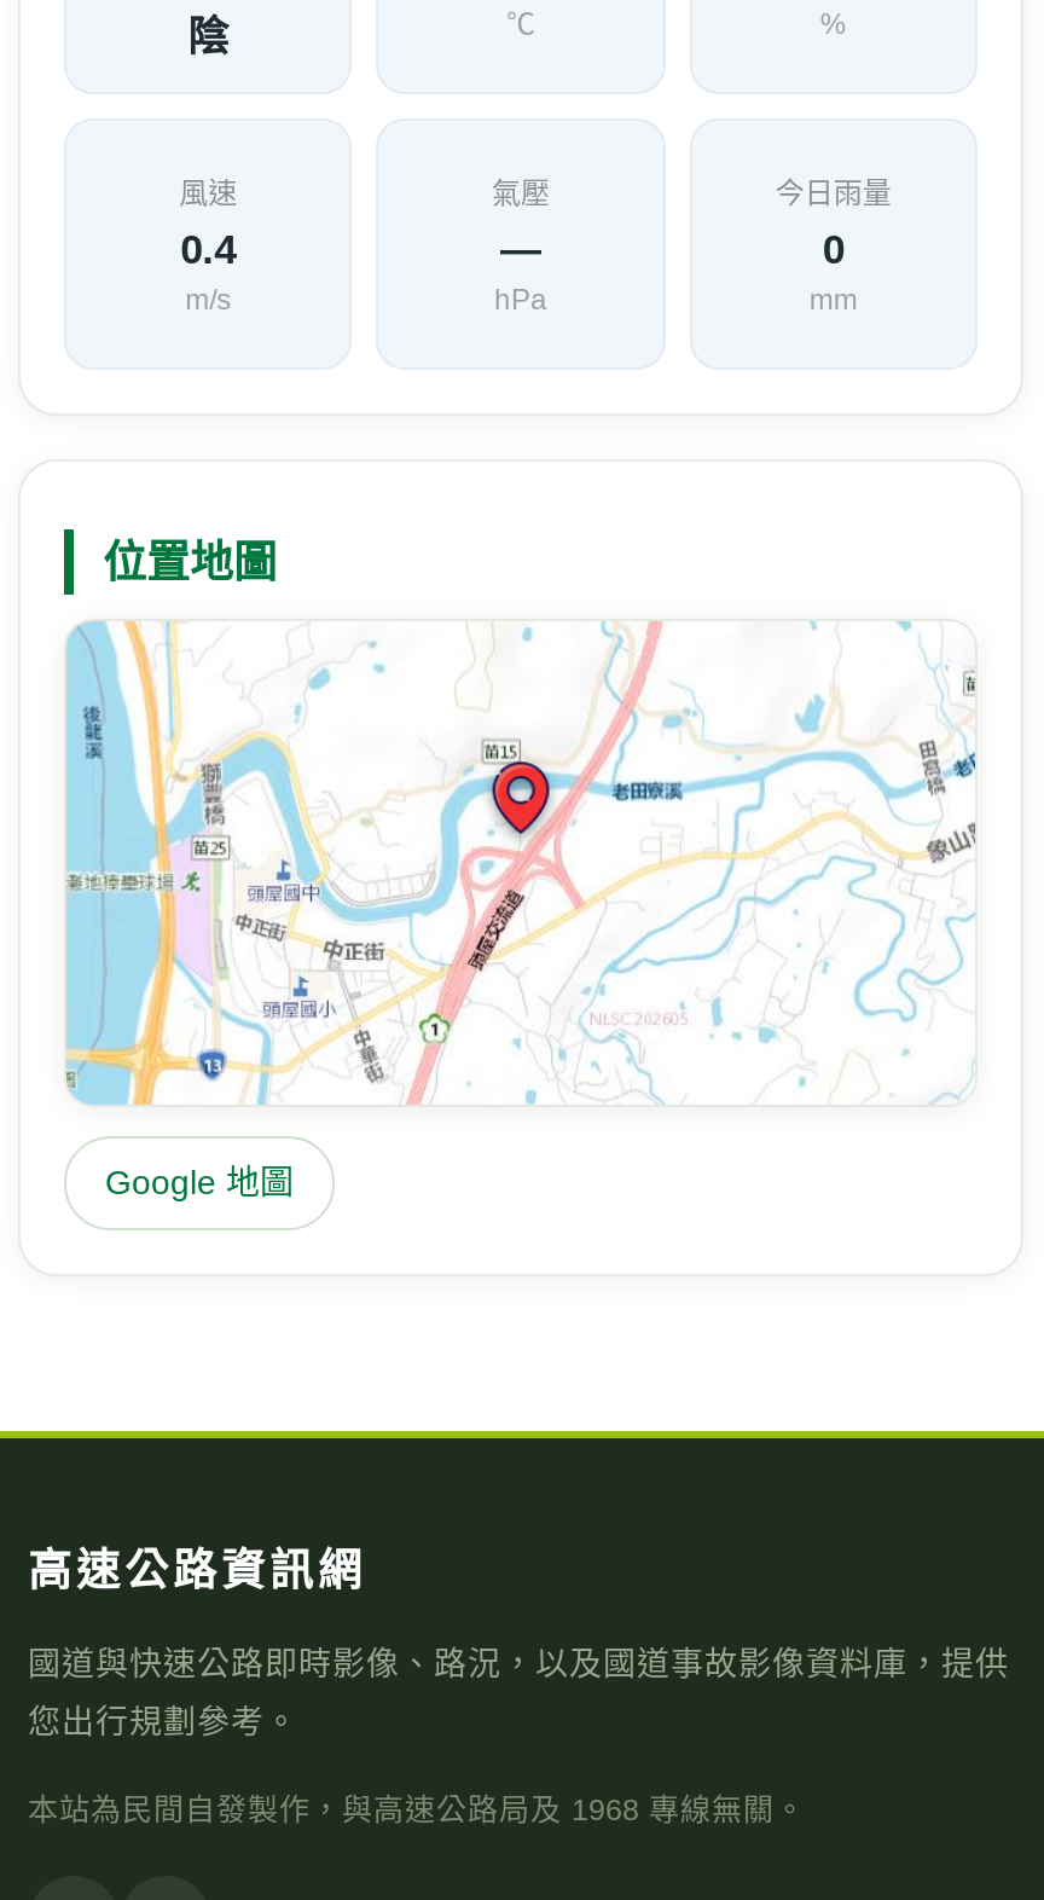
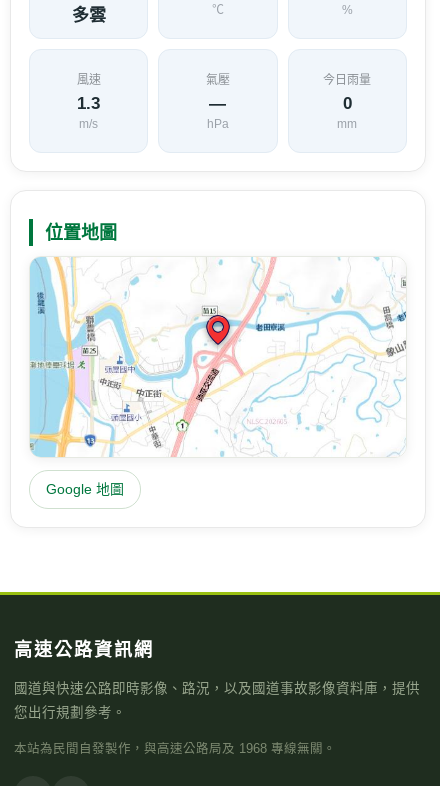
- 陰
+ 多雲

- 0.4
+ 1.3
